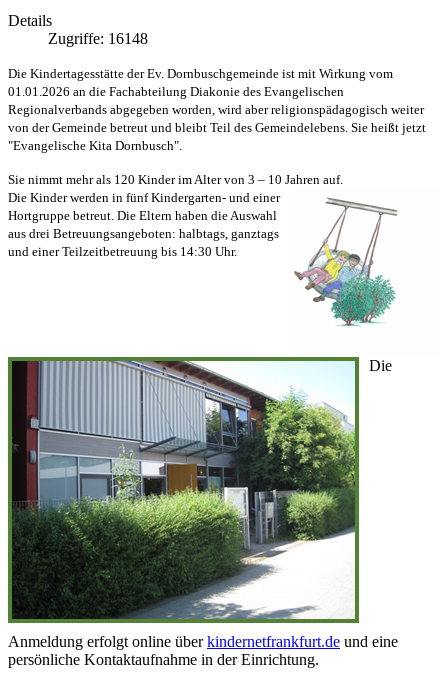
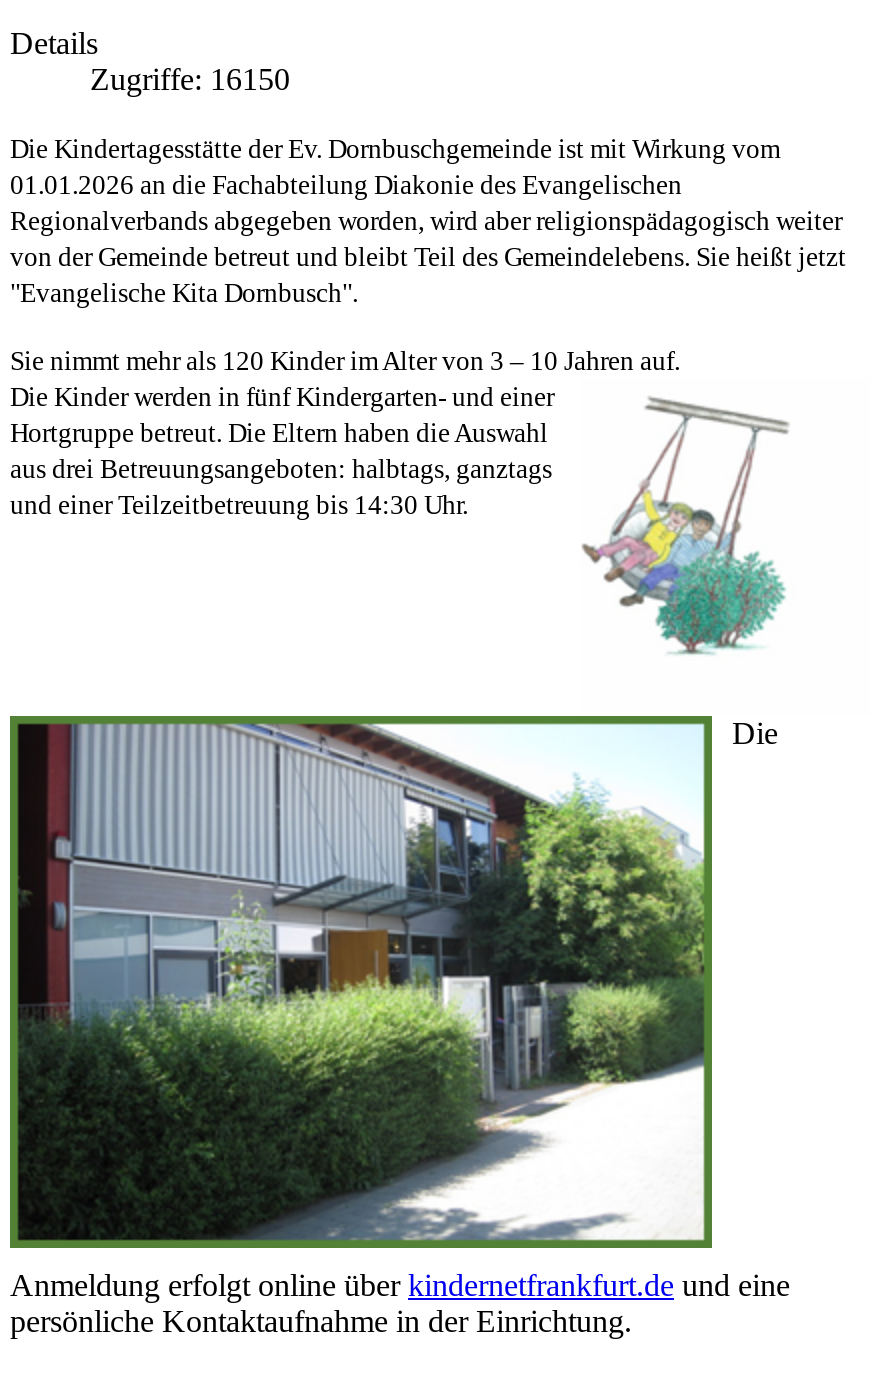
- Zugriffe: 16148
+ Zugriffe: 16150
